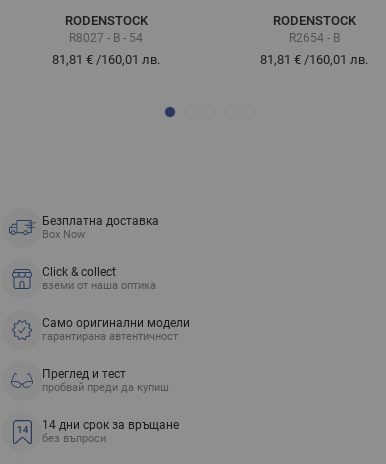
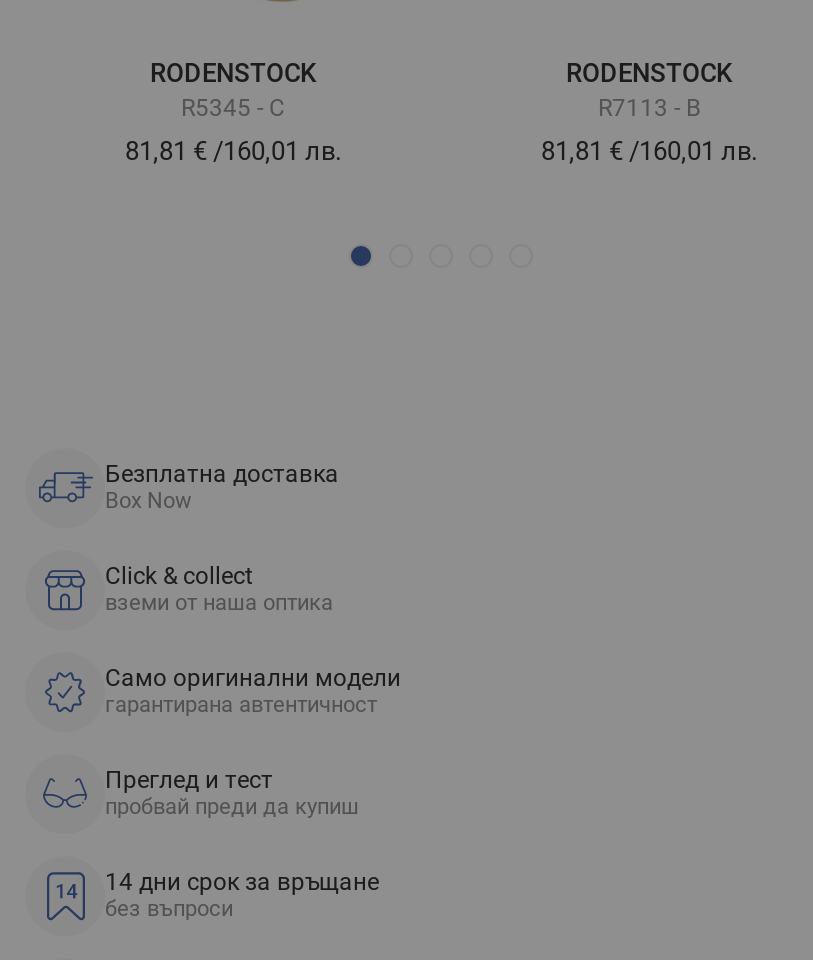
- R8027 - B - 54
+ R5345 - C

- R2654 - B
+ R7113 - B
